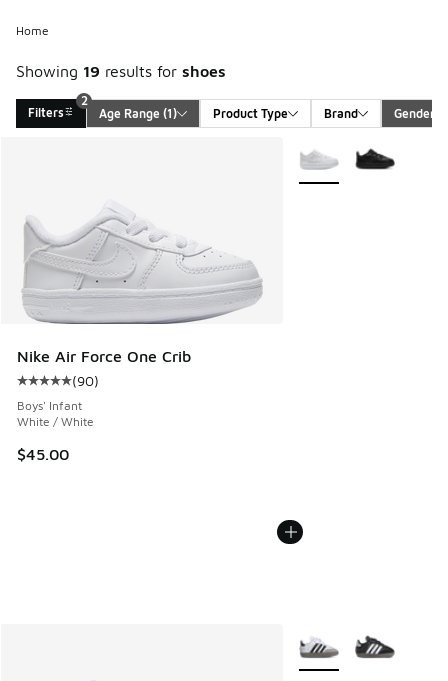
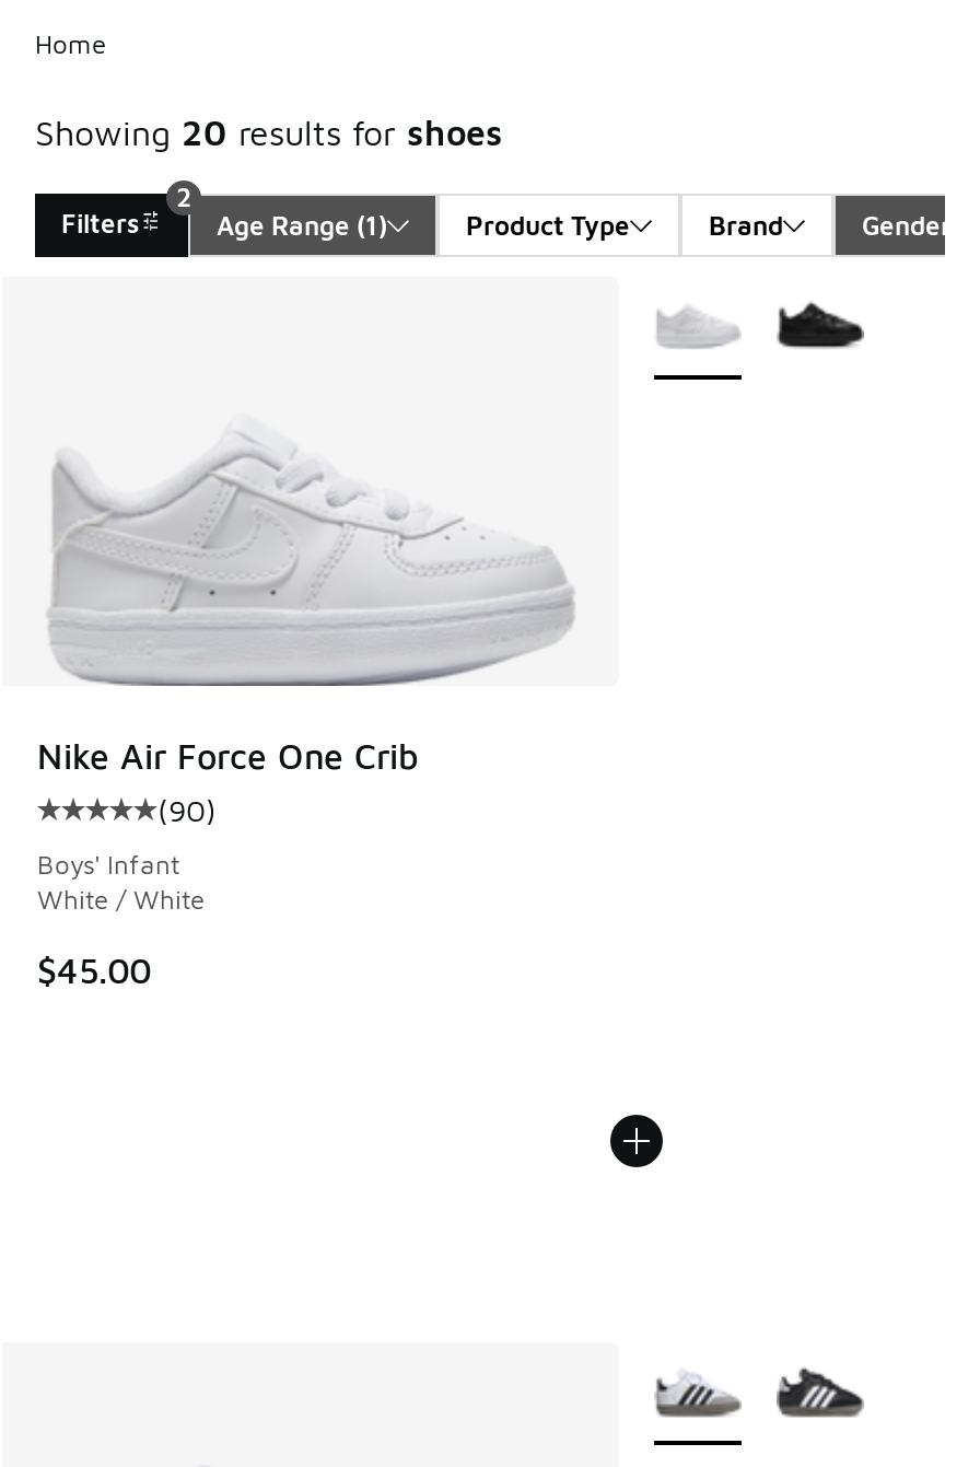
- Showing 19 results for shoes
+ Showing 20 results for shoes
